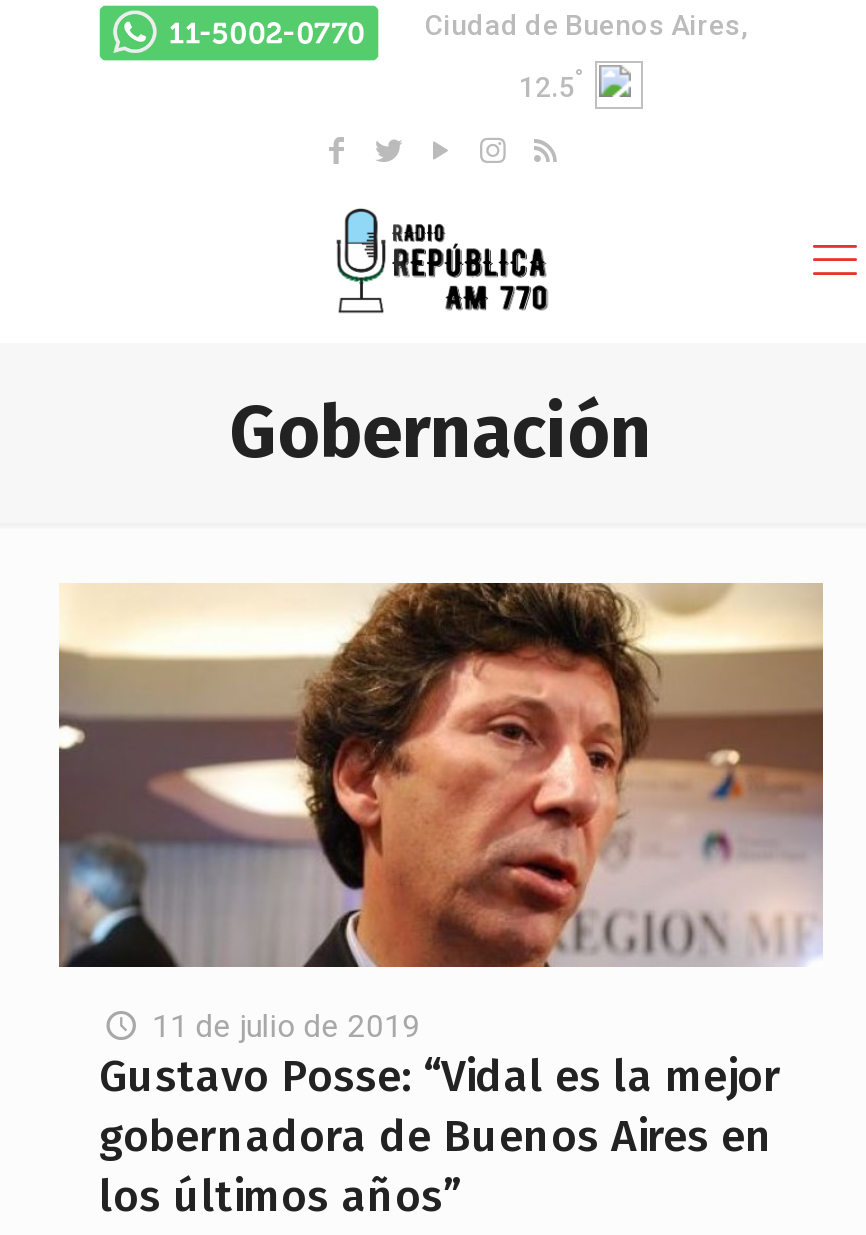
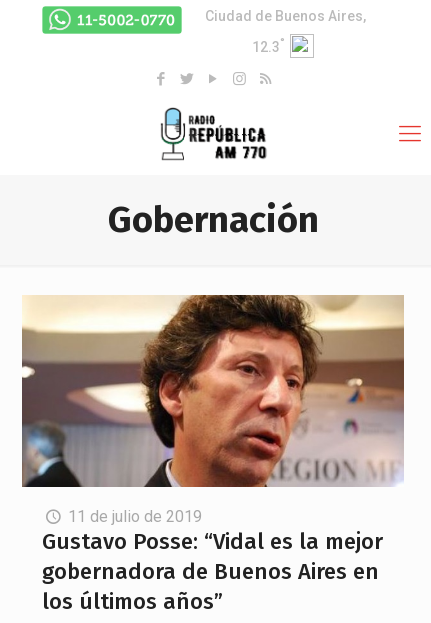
- 12.5°
+ 12.3°
